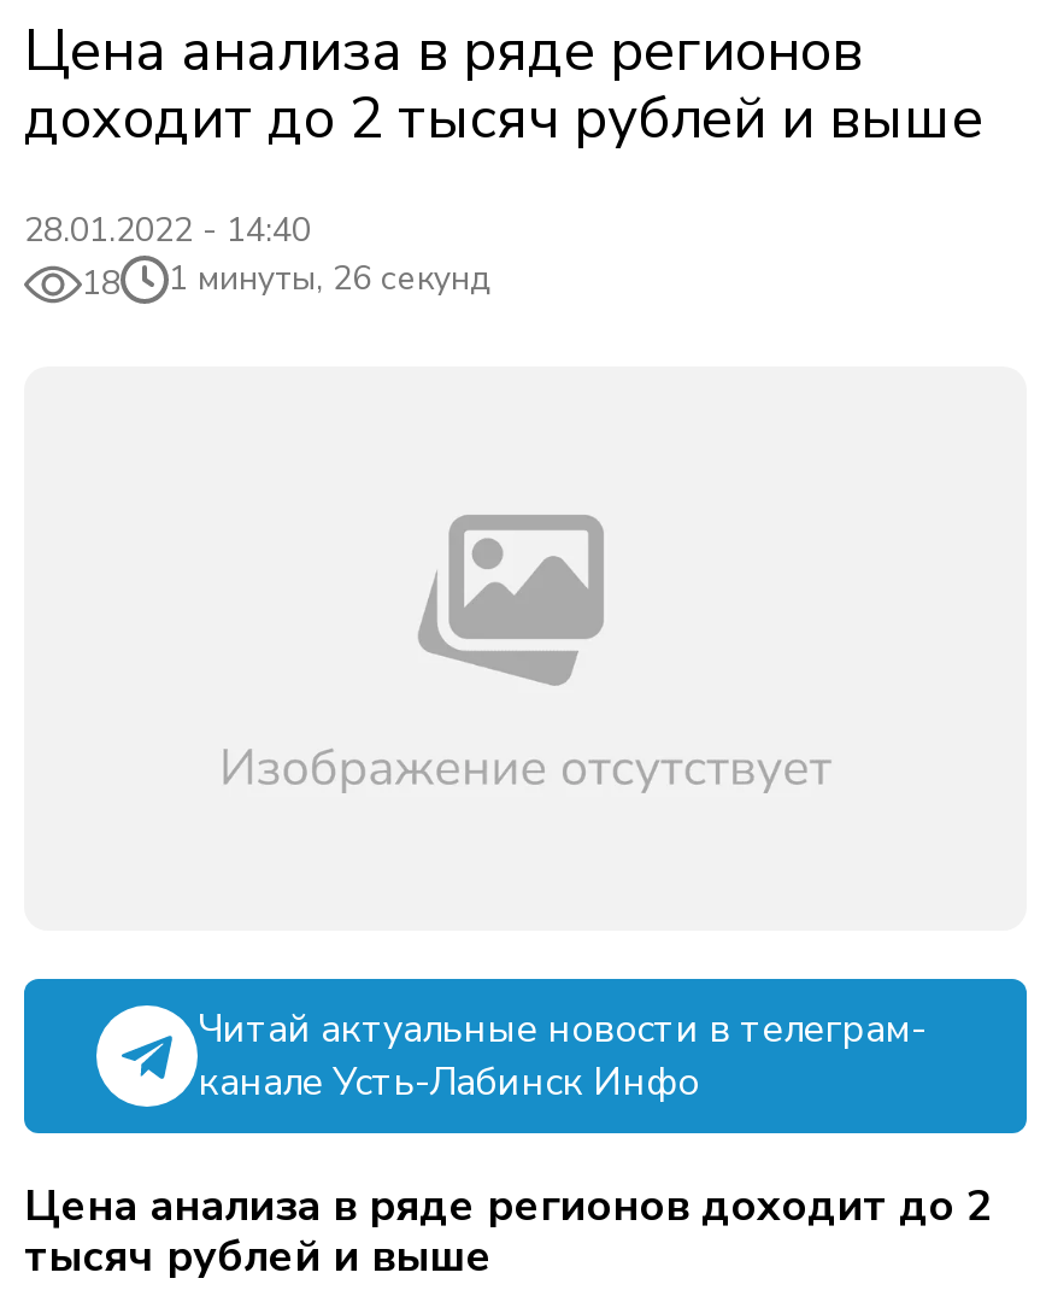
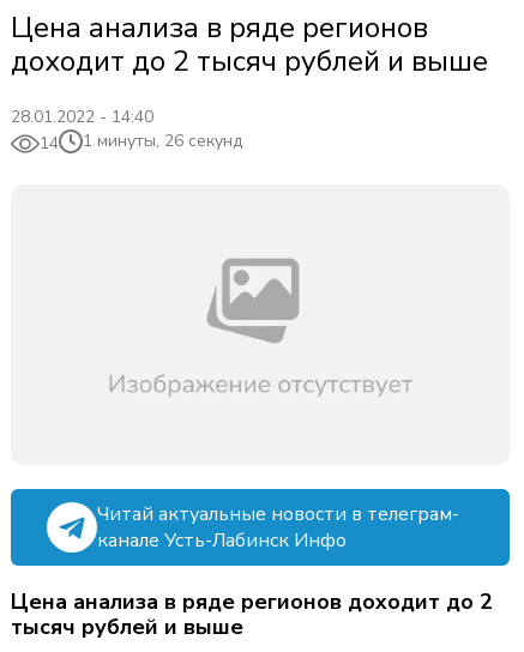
- 18 1 минуты, 26 секунд
+ 14 1 минуты, 26 секунд
